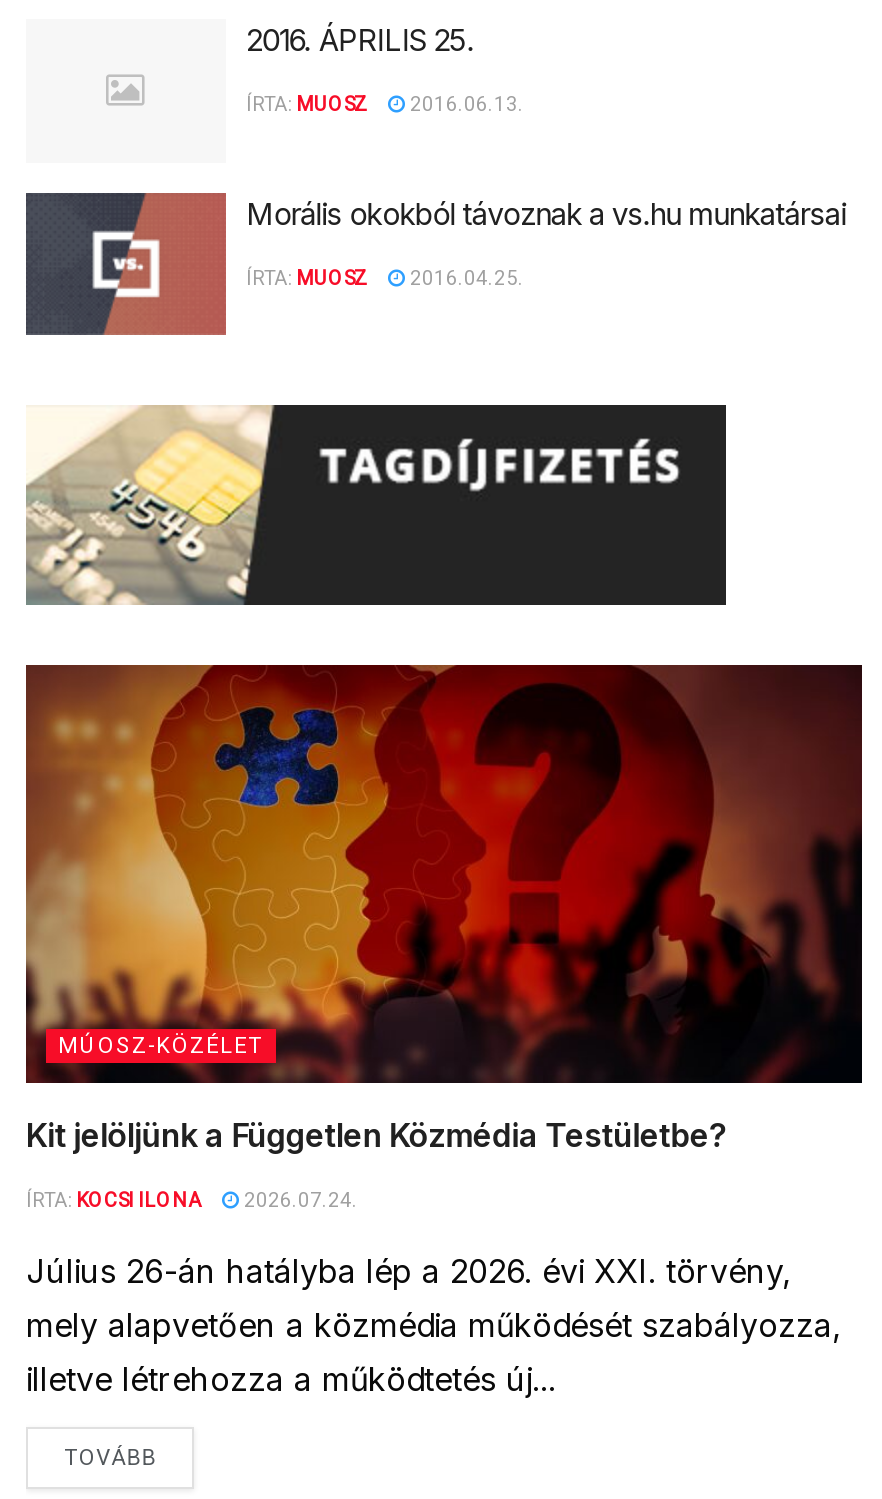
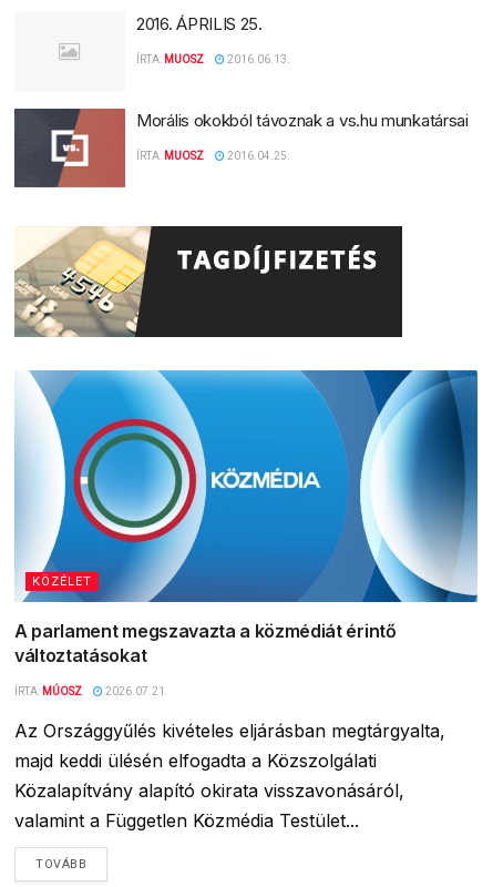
- [image]
- MÚOSZ-KÖZÉLET
+ [image]
+ KÖZÉLET

- Kit jelöljünk a Független Közmédia Testületbe?
+ A parlament megszavazta a közmédiát érintő
+ változtatásokat

- ÍRTA: KOCSI ILONA
- 2026.07.24.
+ ÍRTA: MÚOSZ
+ 2026.07.21.

- Július 26-án hatályba lép a 2026. évi XXI. törvény,
- mely alapvetően a közmédia működését szabályozza,
- illetve létrehozza a működtetés új...
+ Az Országgyűlés kivételes eljárásban megtárgyalta,
+ majd keddi ülésén elfogadta a Közszolgálati
+ Közalapítvány alapító okirata visszavonásáról,
+ valamint a Független Közmédia Testület...
